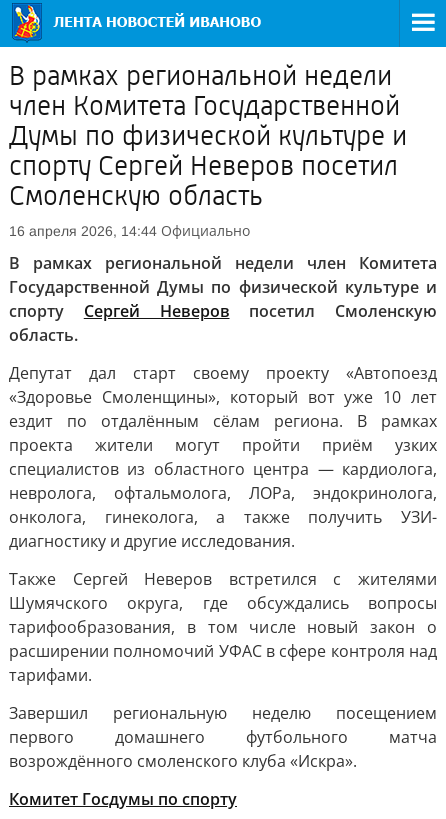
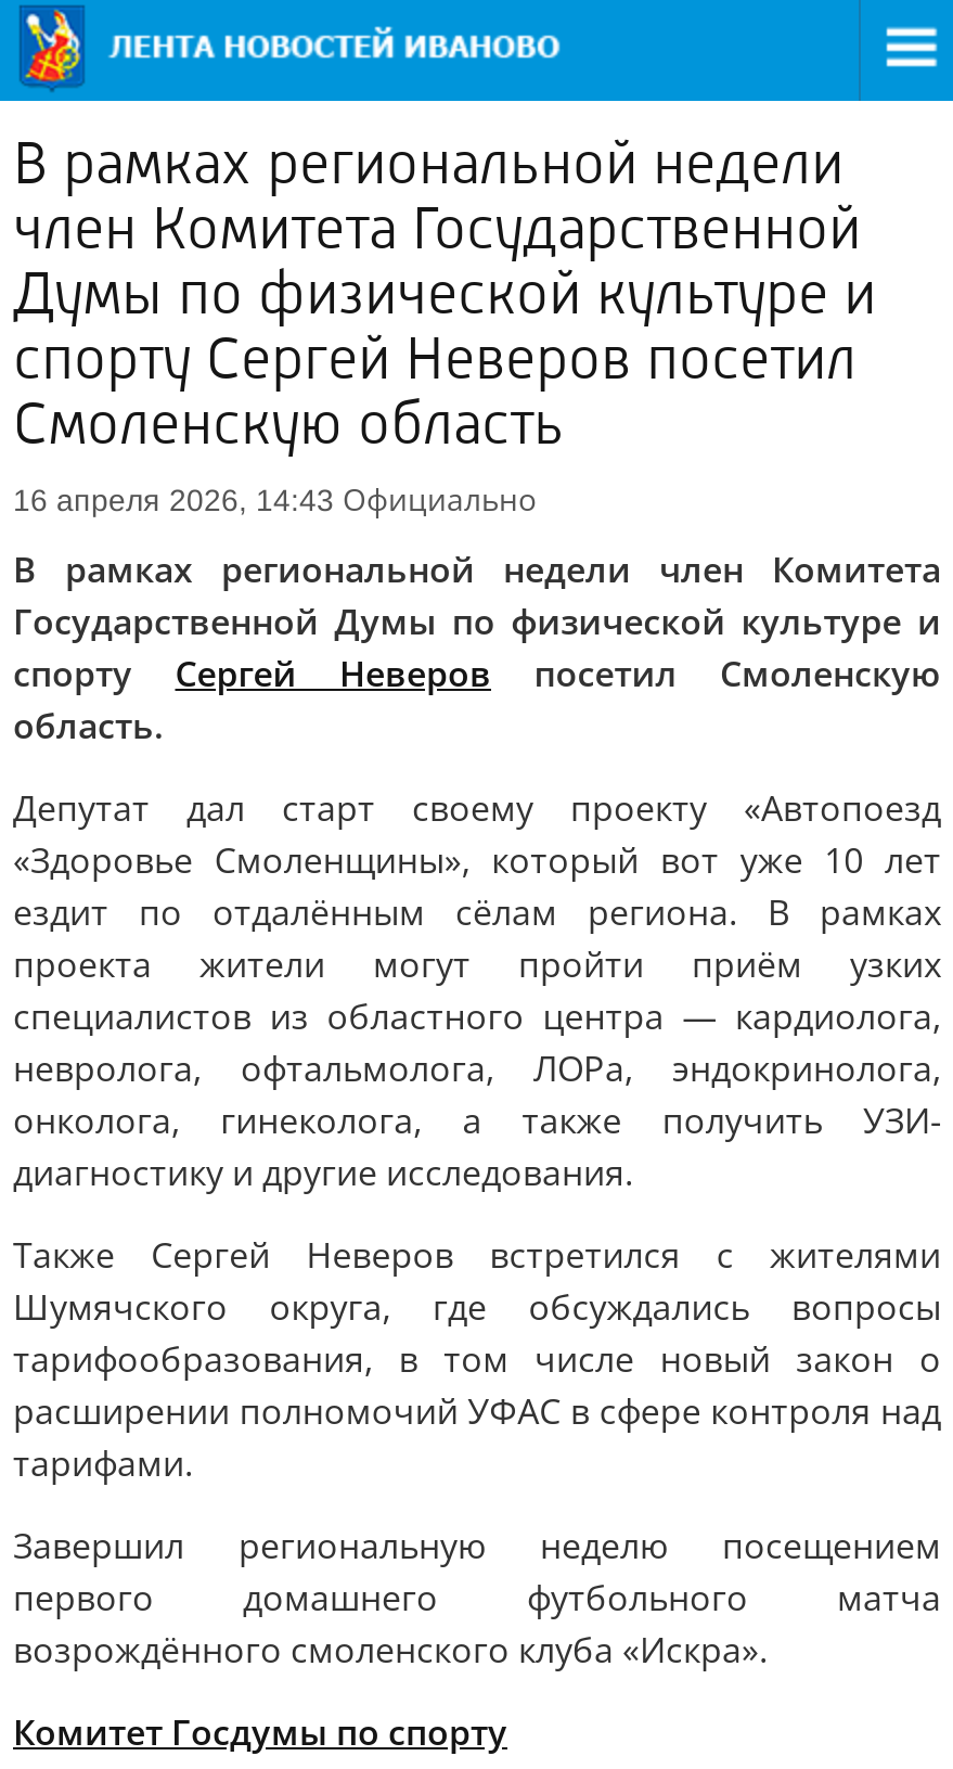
- 16 апреля 2026, 14:44 Официально
+ 16 апреля 2026, 14:43 Официально
